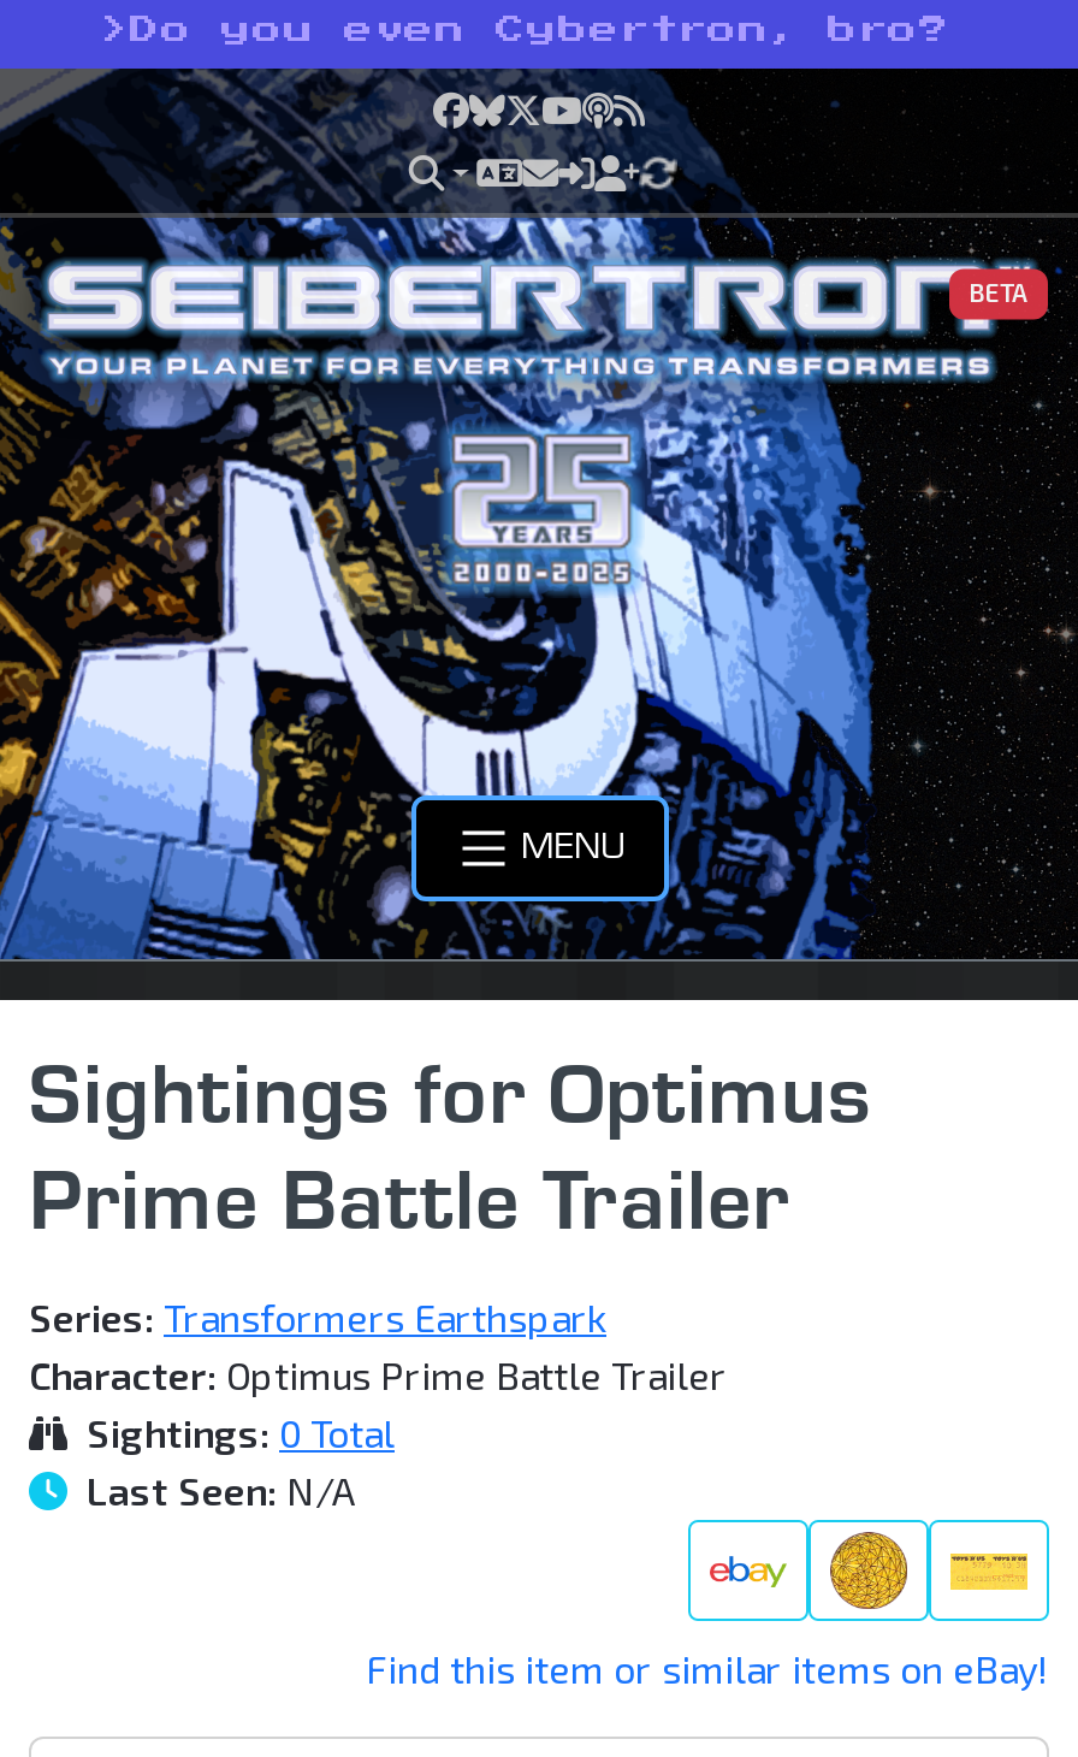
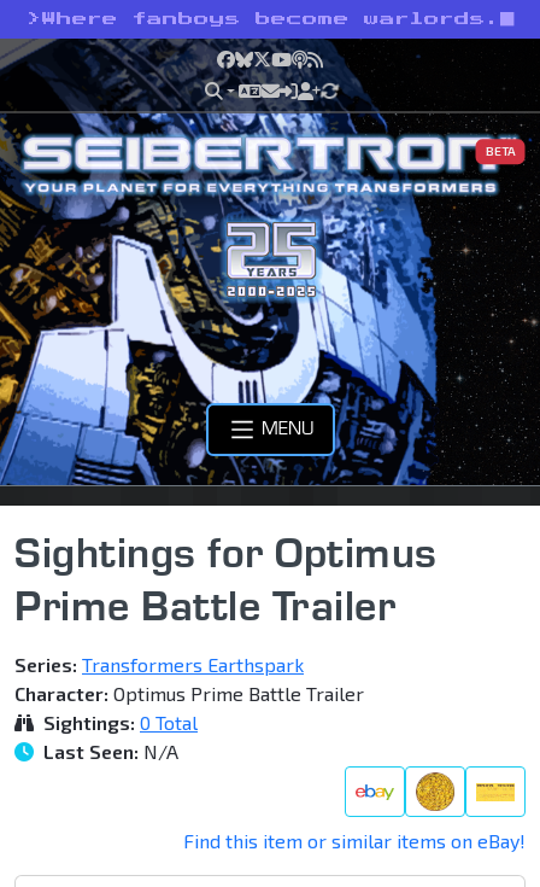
- > Do you even Cybertron, bro?
+ > Where fanboys become warlords.
